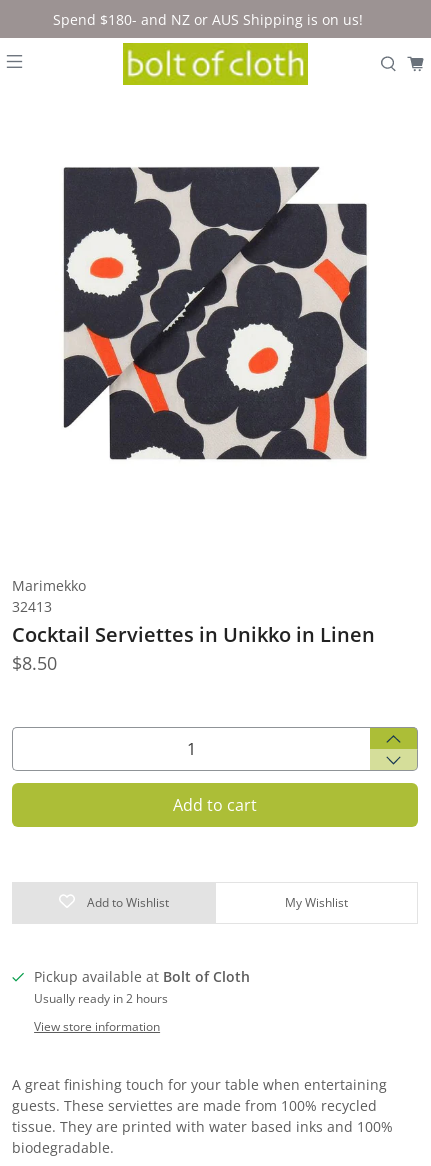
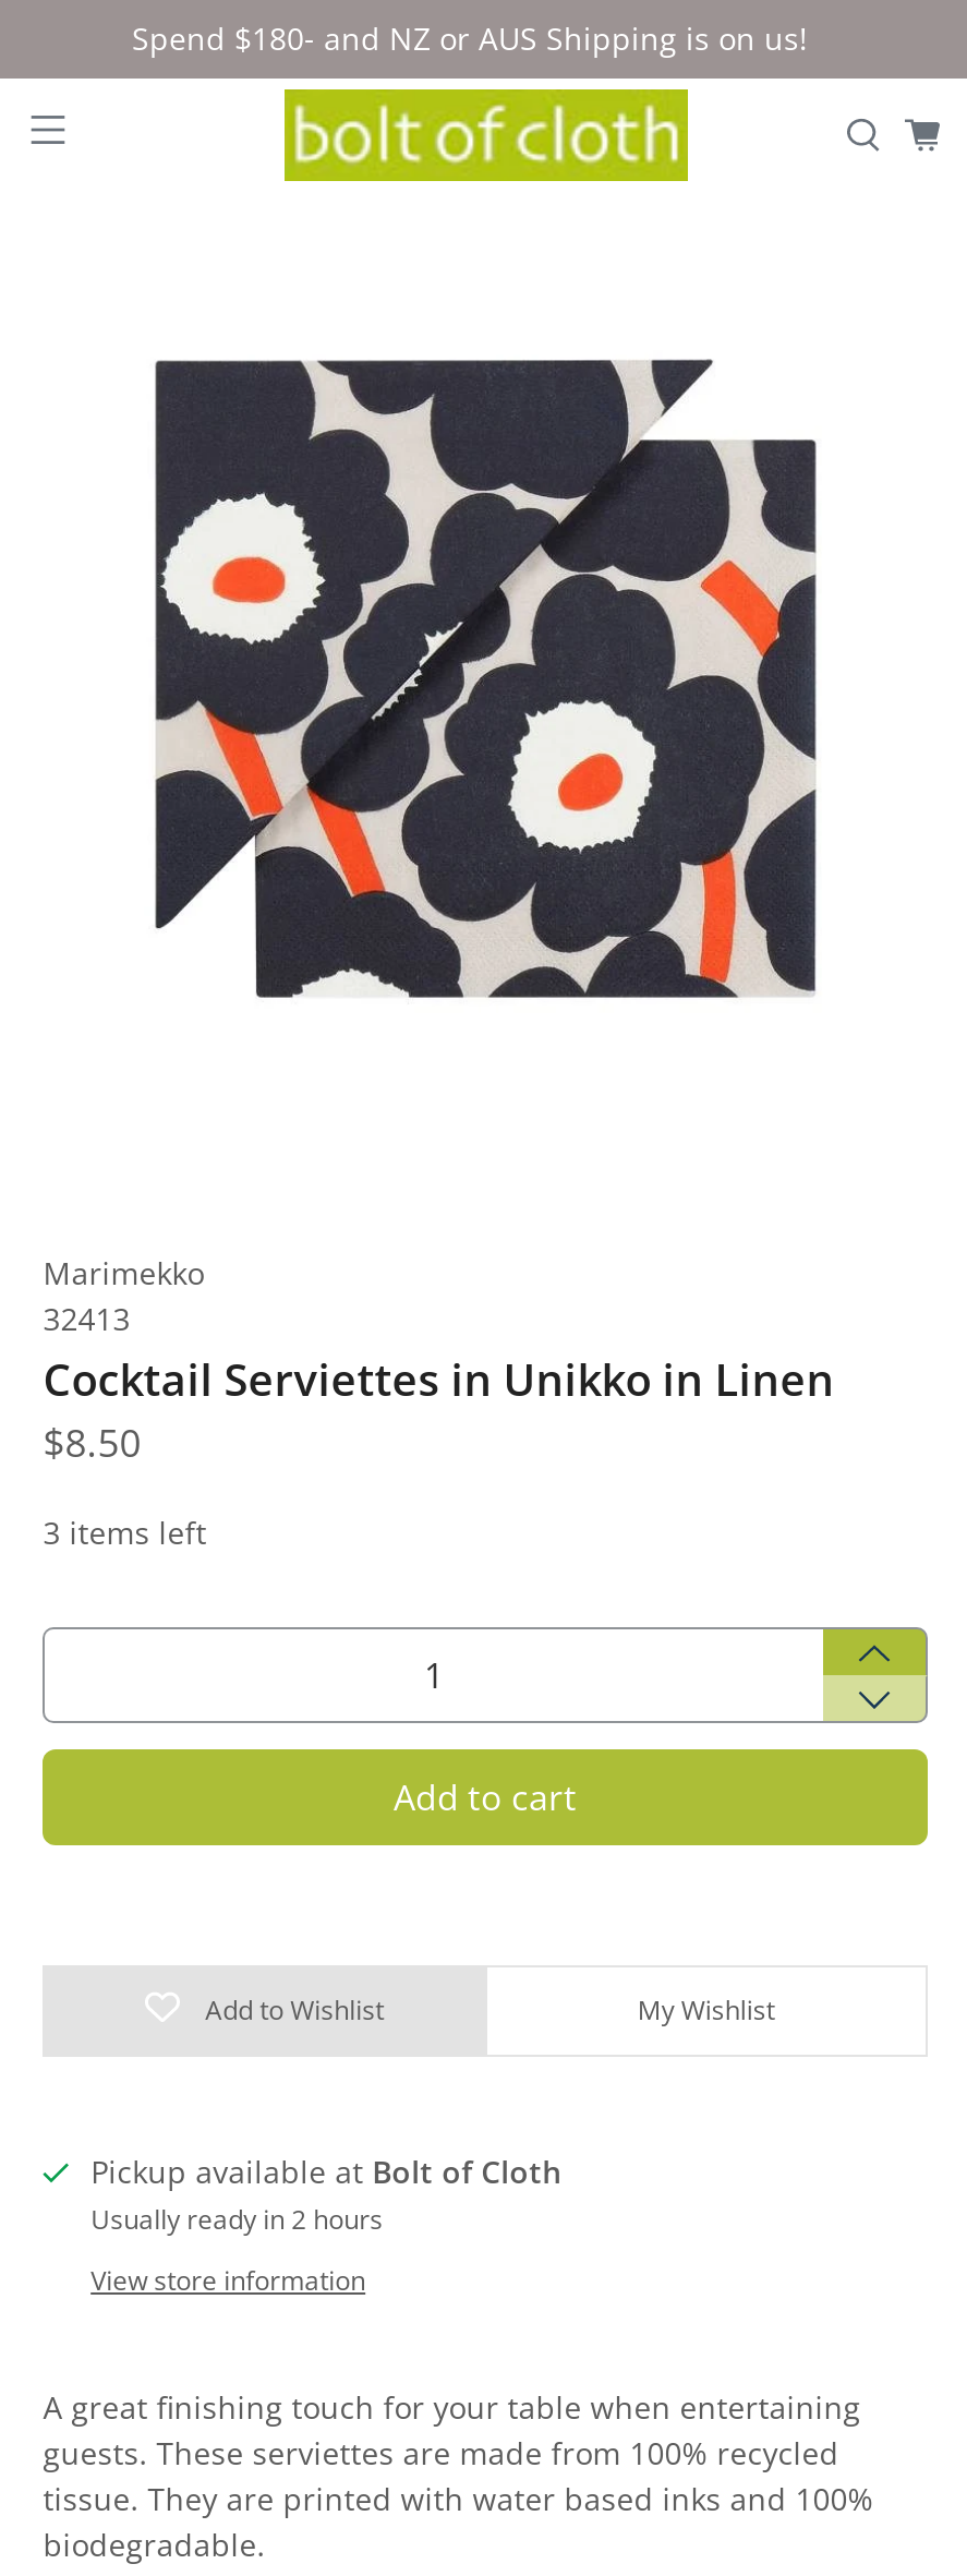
+ 3 items left
